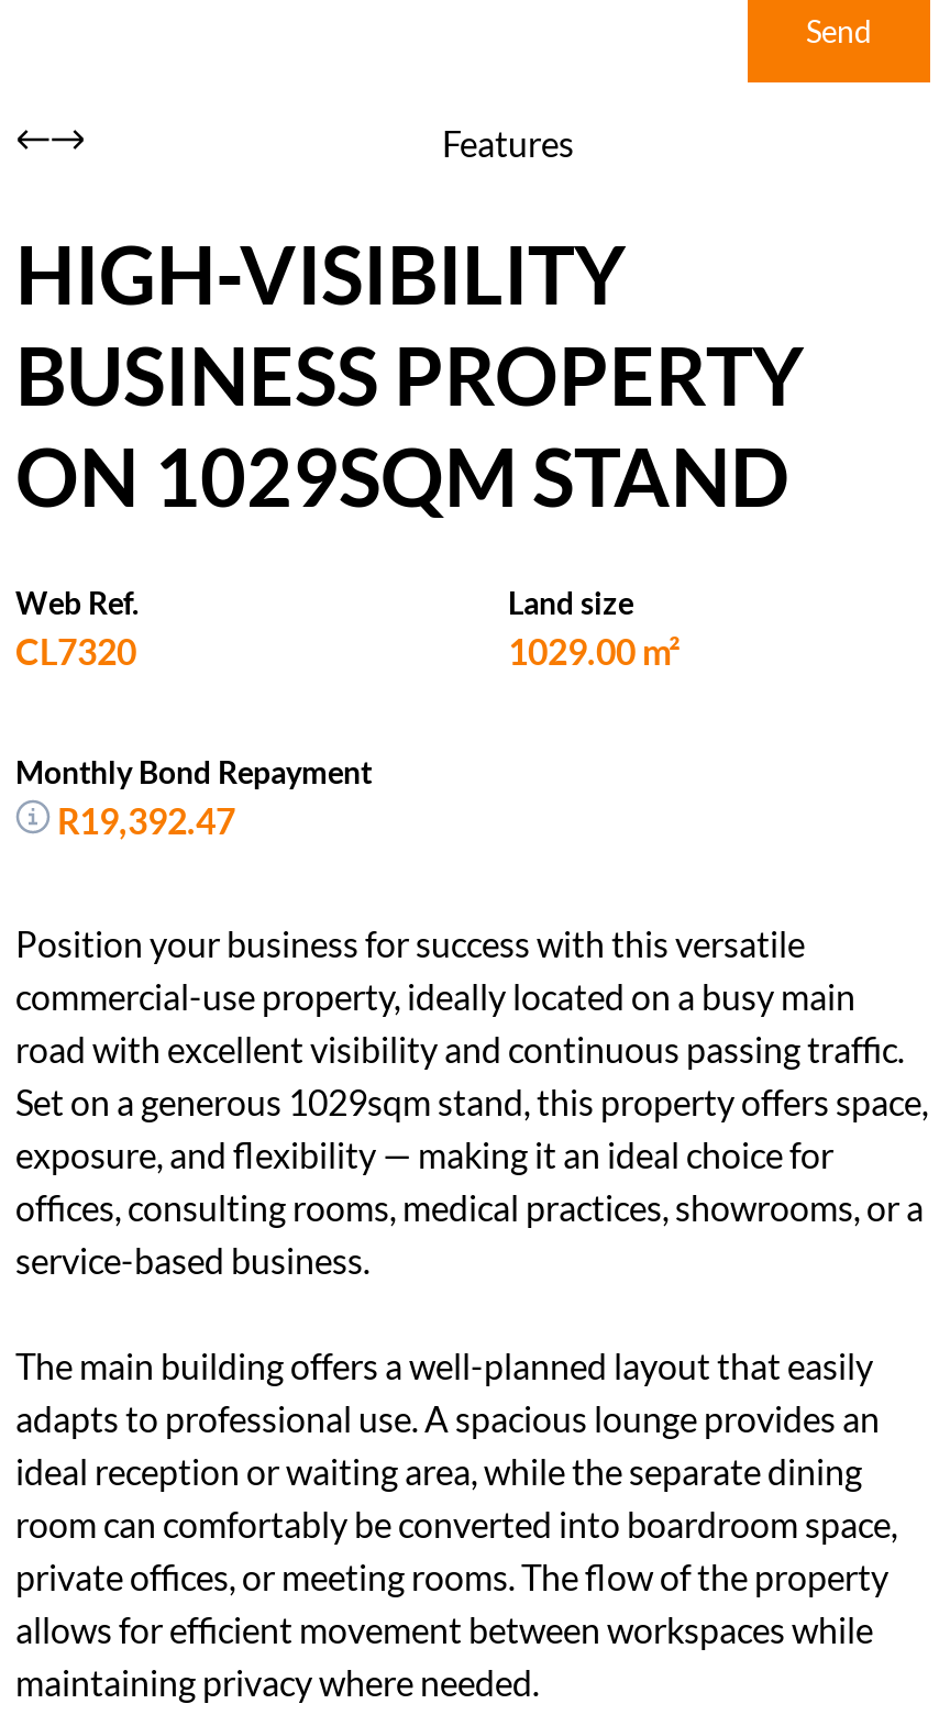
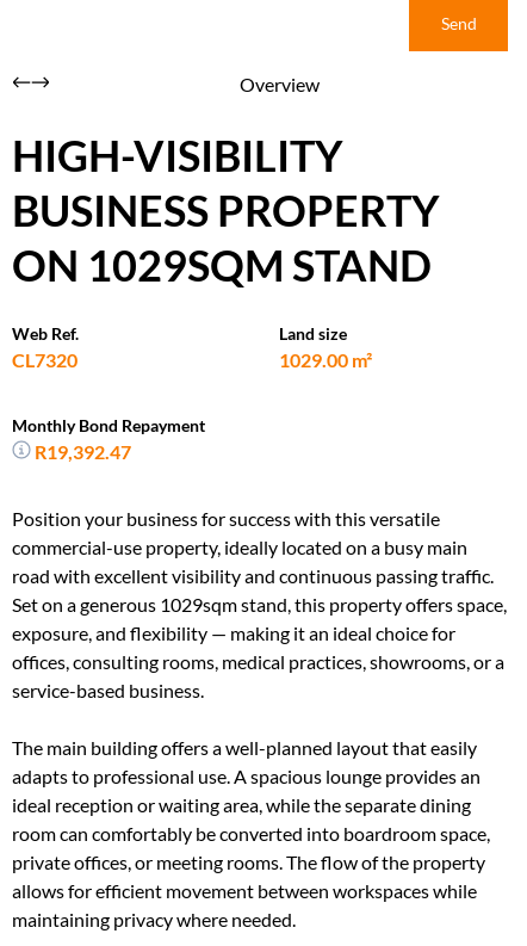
- Features
+ Overview
